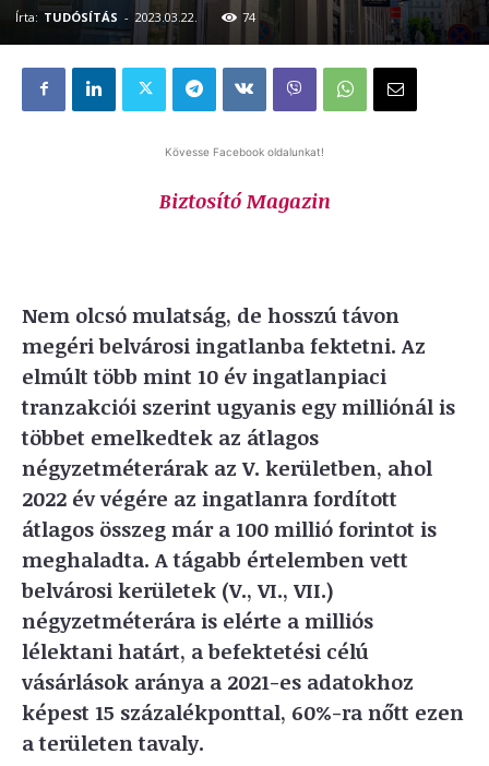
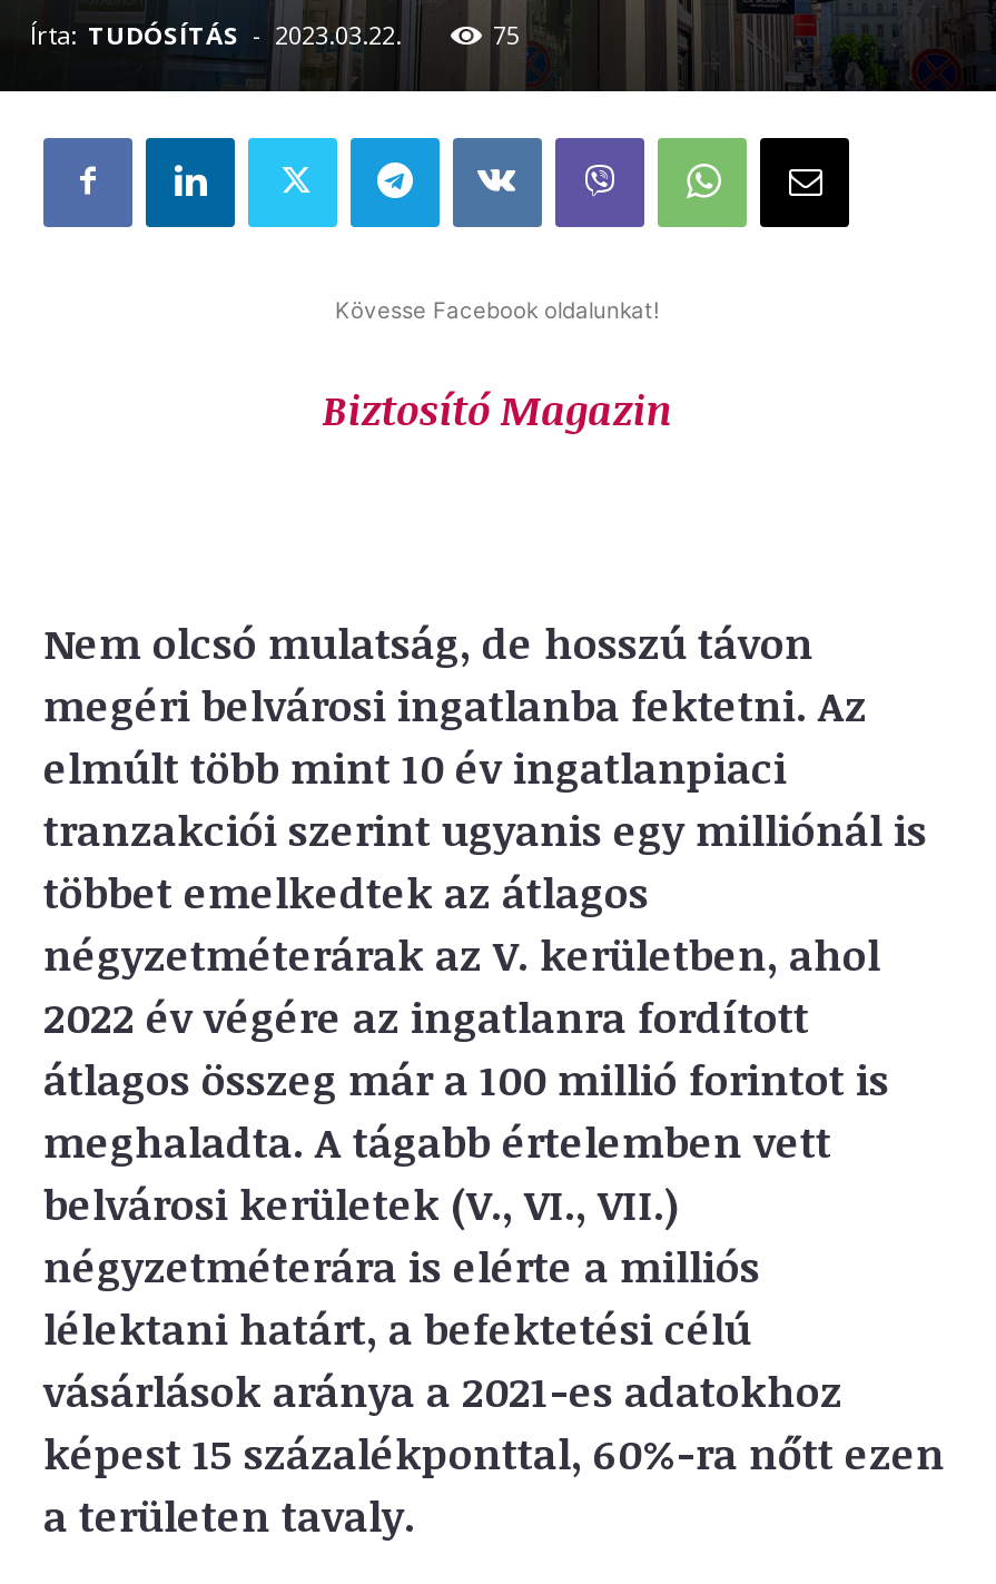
- 74
+ 75
